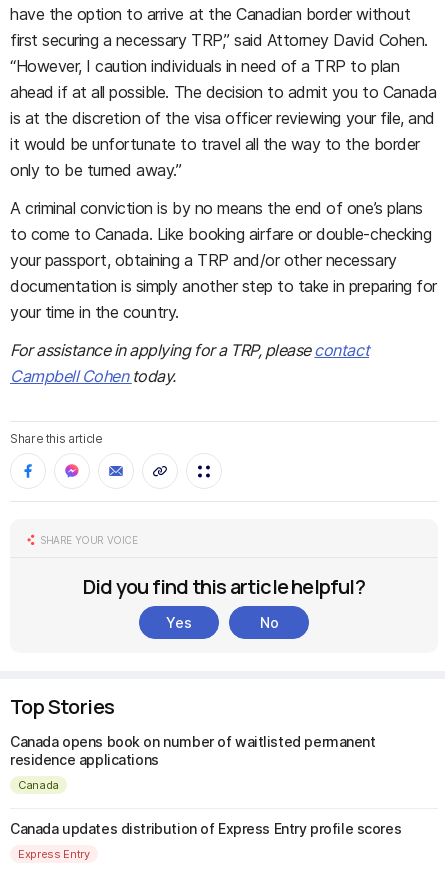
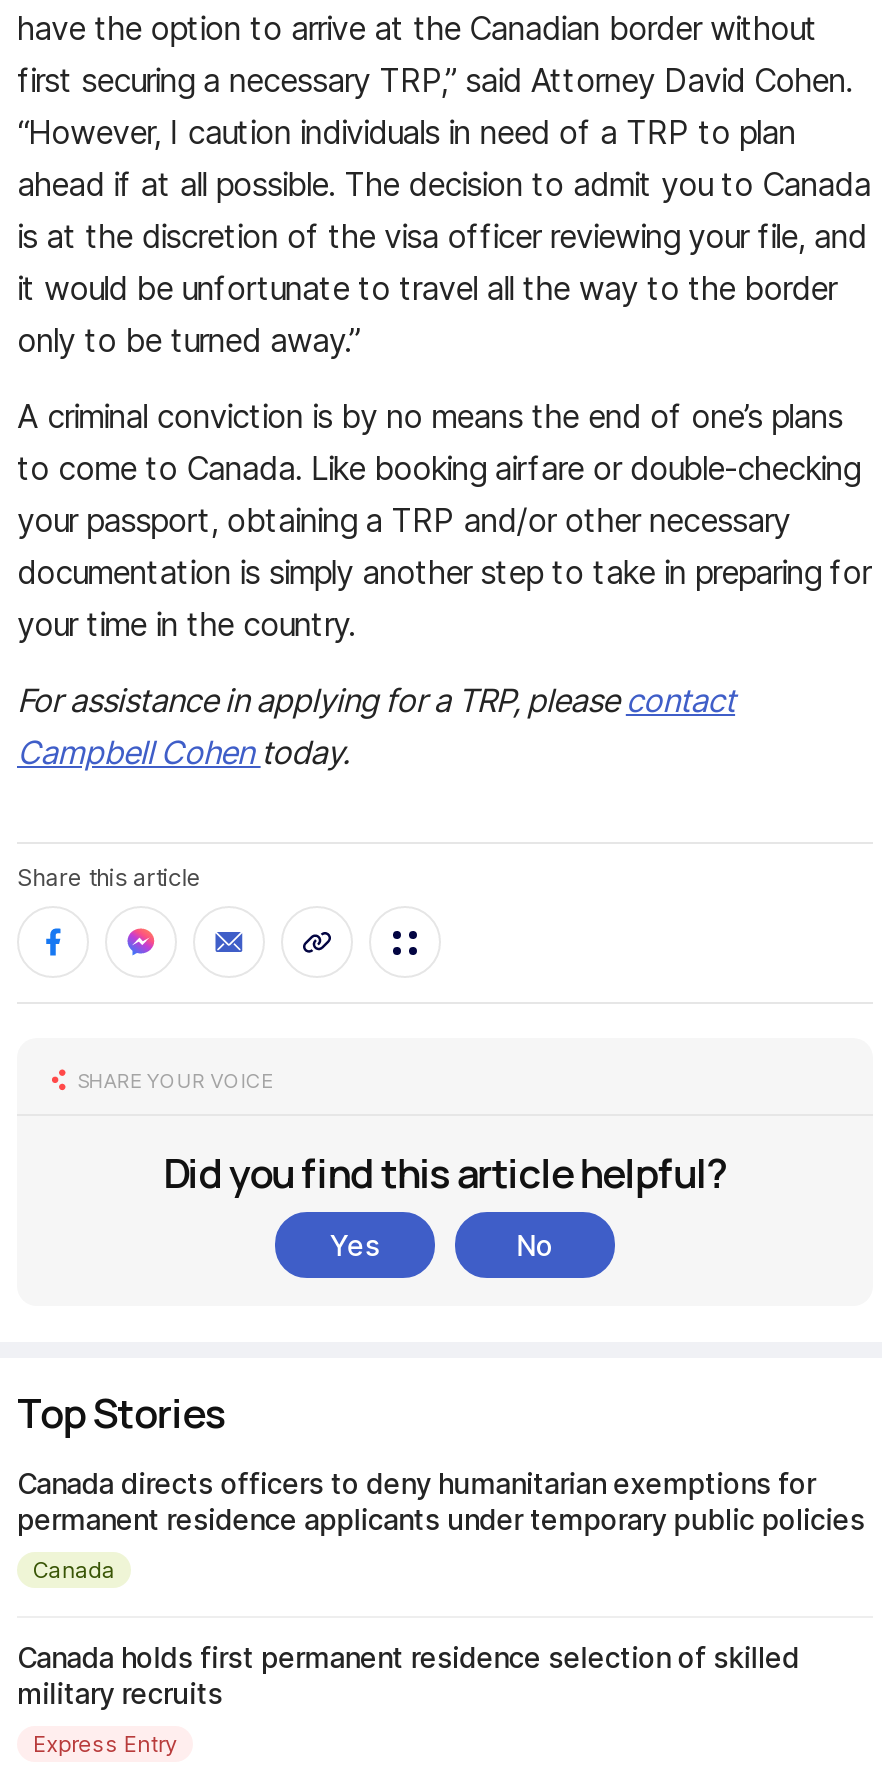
- Canada opens book on number of waitlisted permanent
- residence applications
+ Canada directs officers to deny humanitarian exemptions for
+ permanent residence applicants under temporary public policies

- Canada updates distribution of Express Entry profile scores
+ Canada holds first permanent residence selection of skilled
+ military recruits
